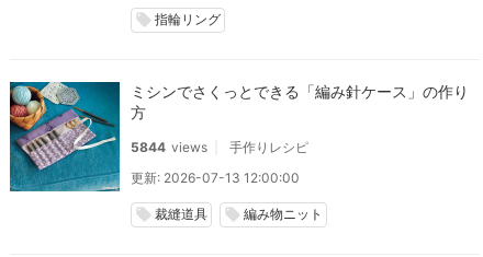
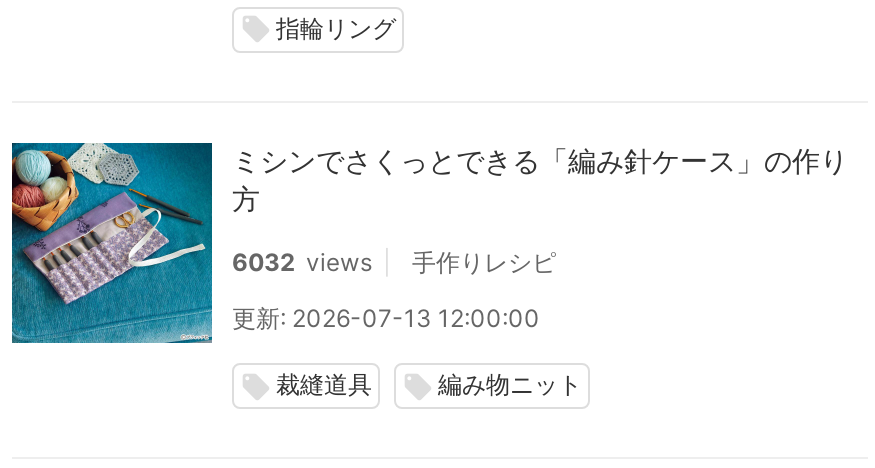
- 5844 views 手作りレシピ
+ 6032 views 手作りレシピ
